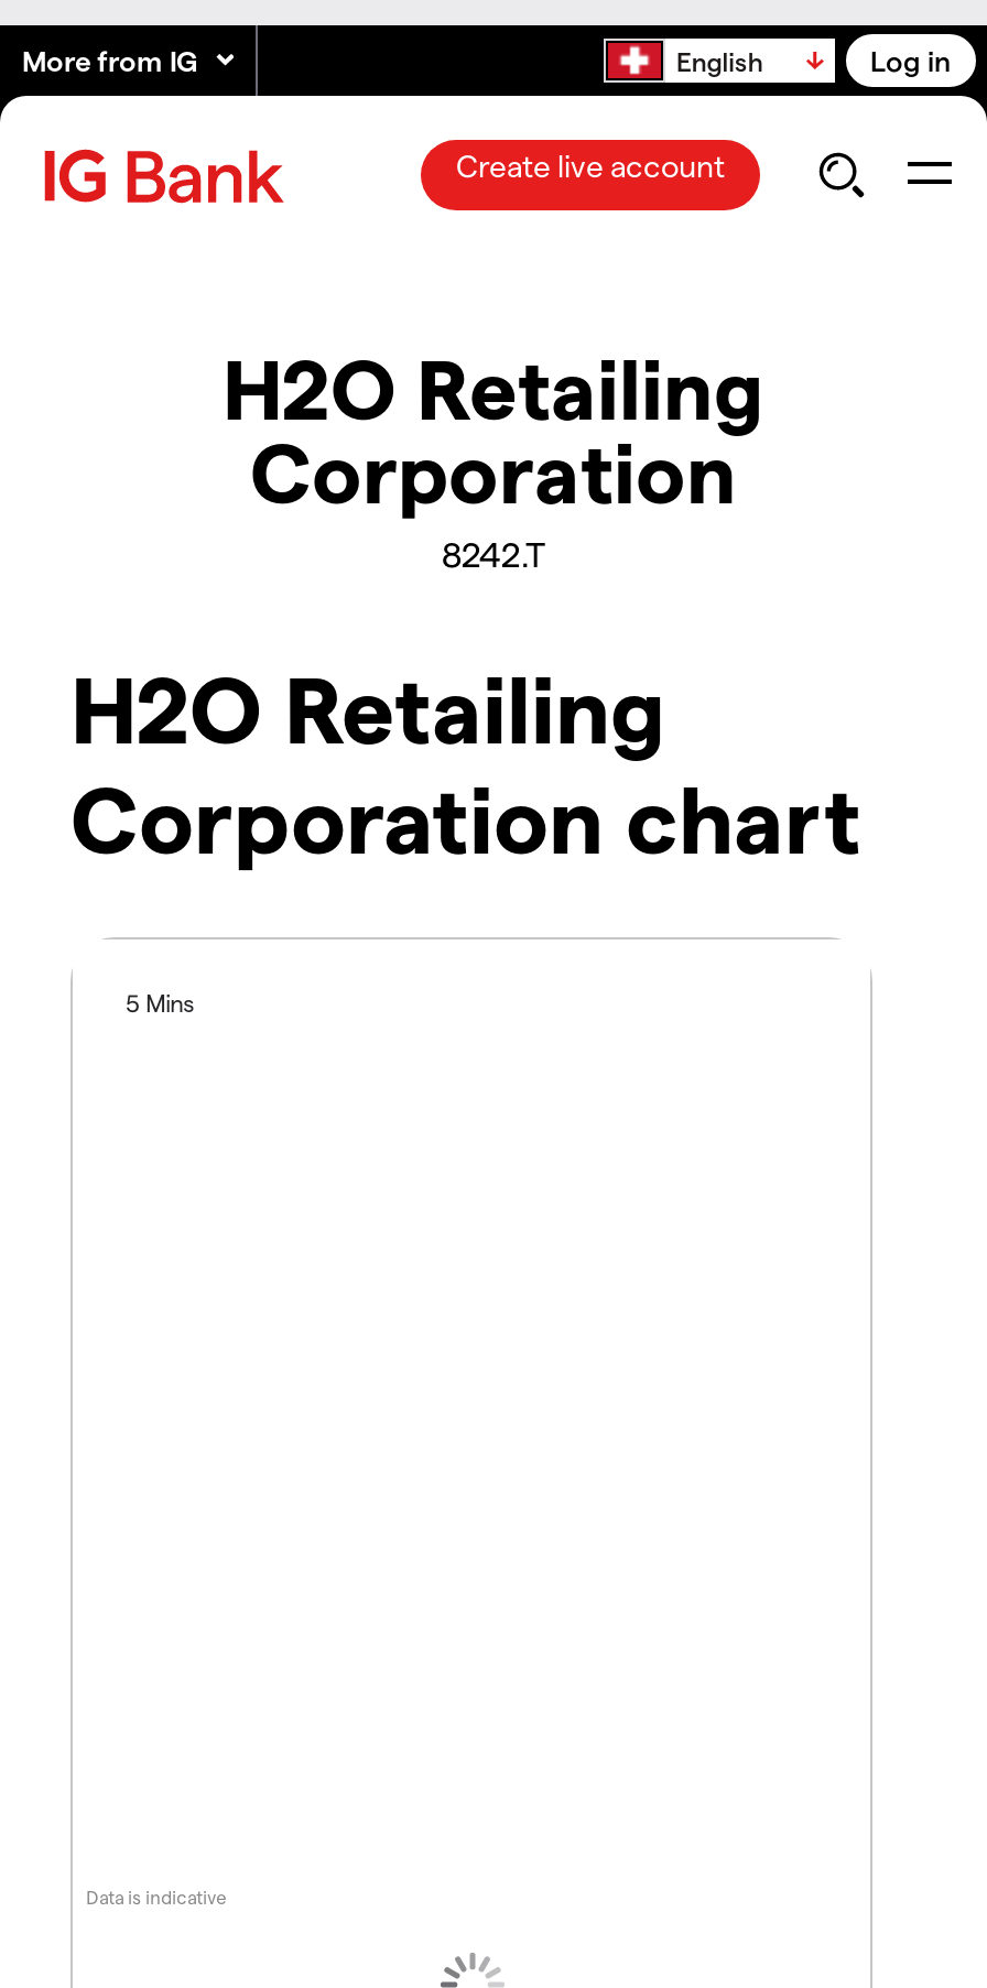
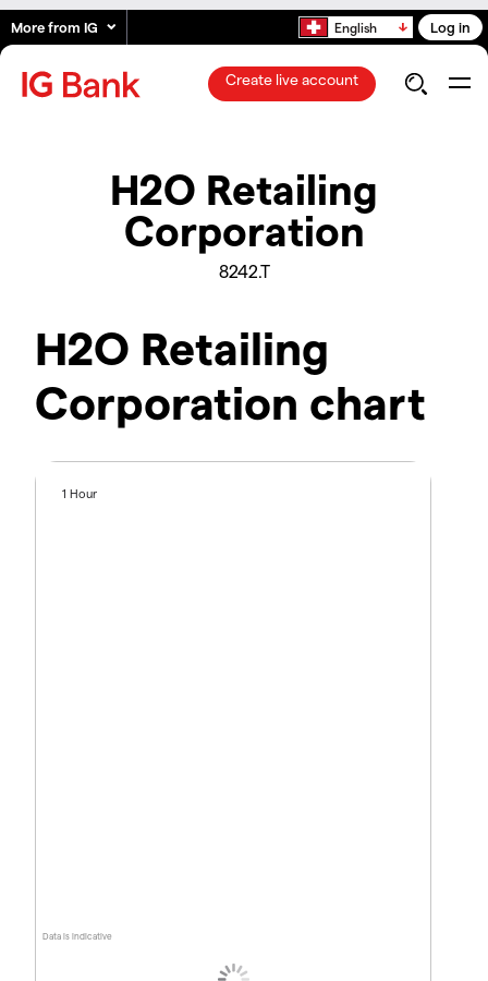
- 5 Mins
+ 1 Hour
